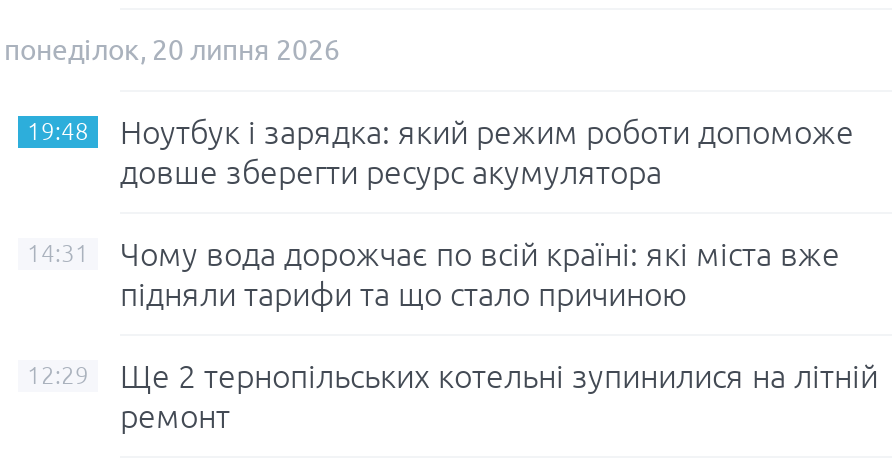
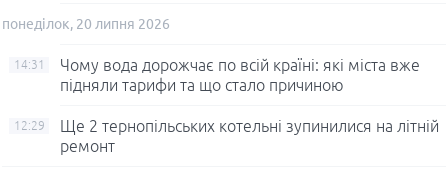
- 19:48
- Ноутбук і зарядка: який режим роботи допоможе
- довше зберегти ресурс акумулятора
